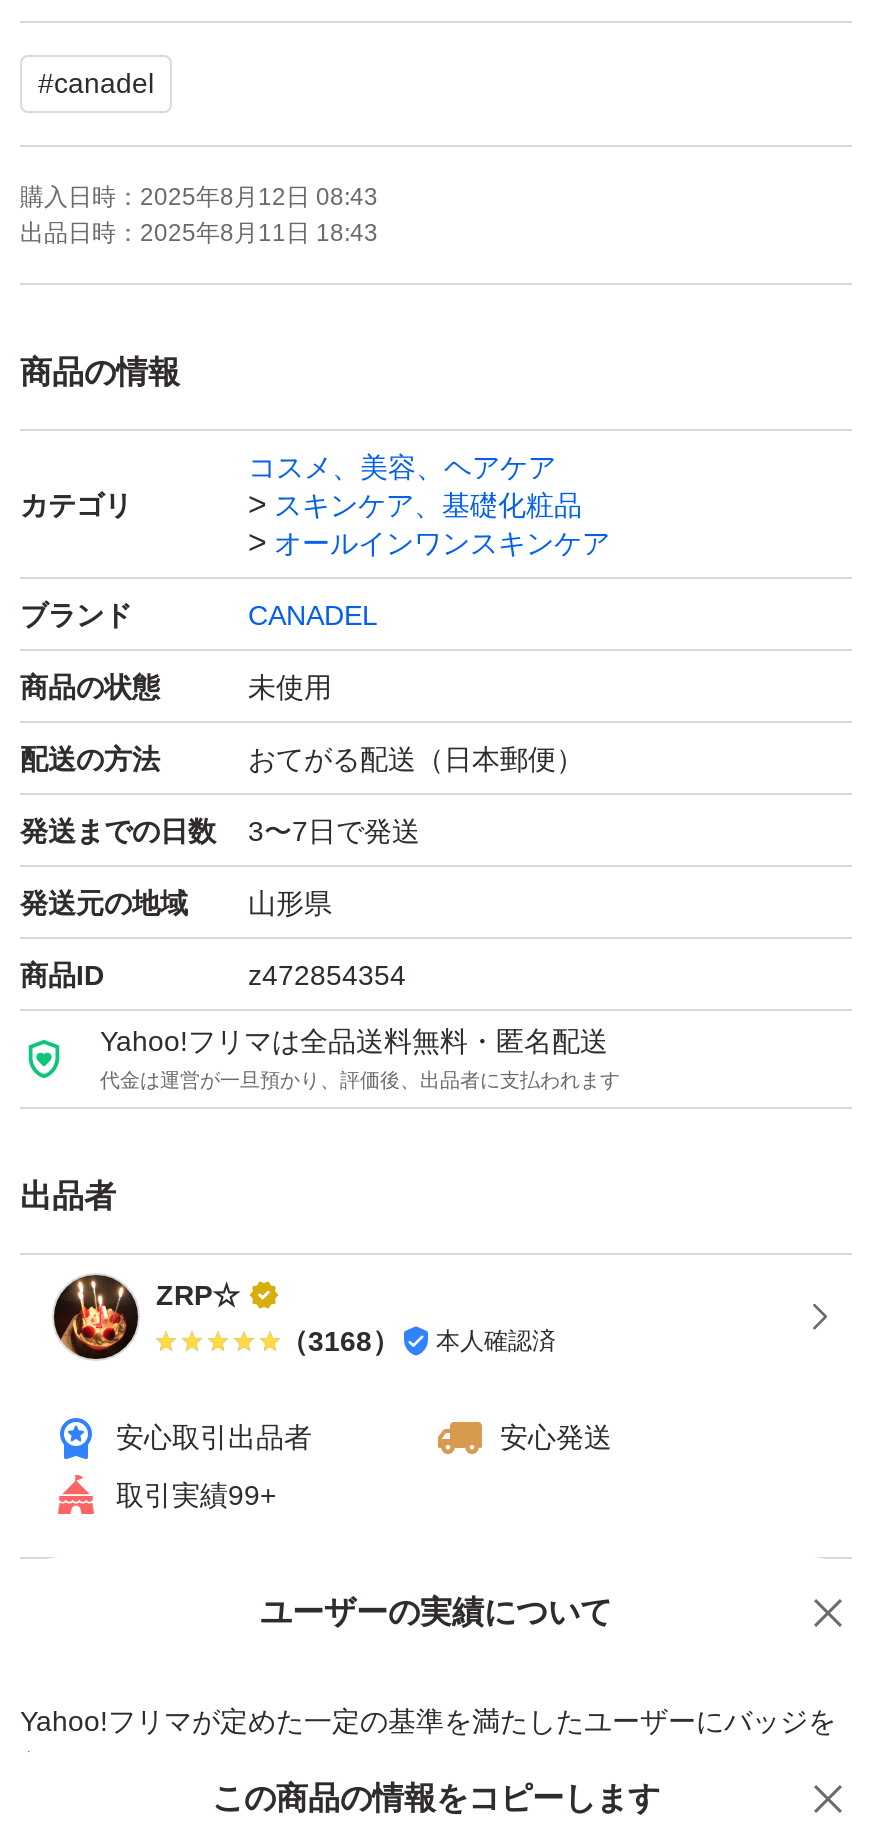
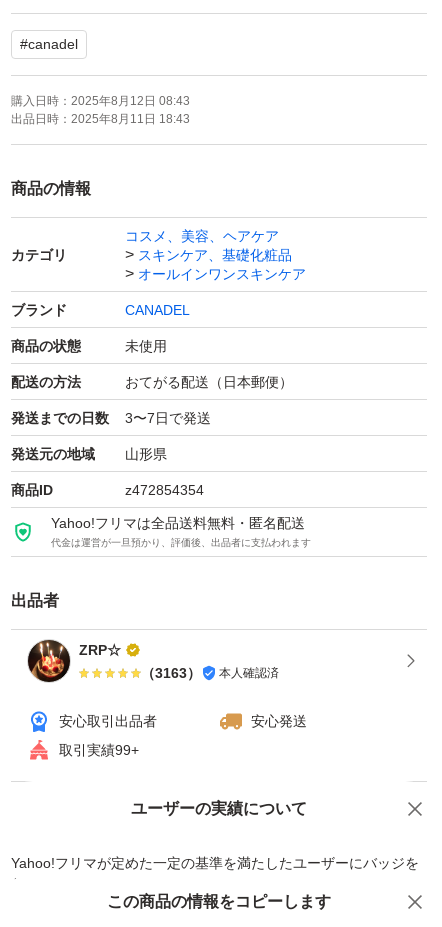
- （3168） 本人確認済
+ （3163） 本人確認済
